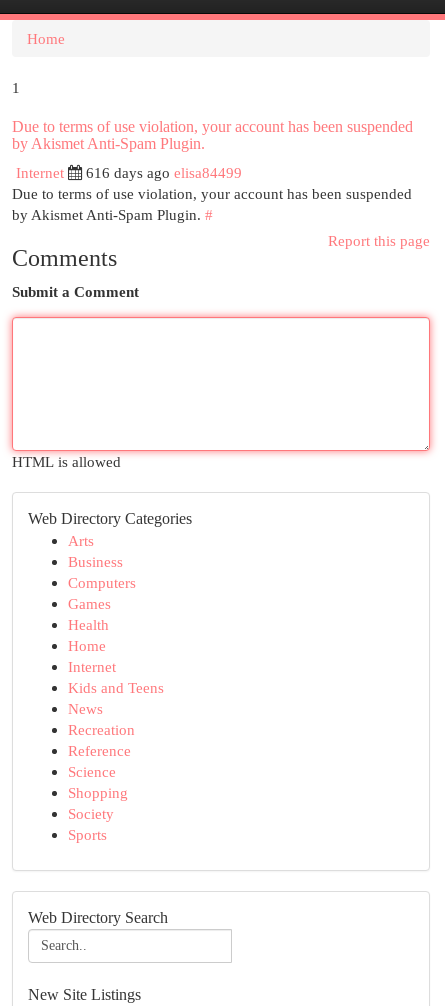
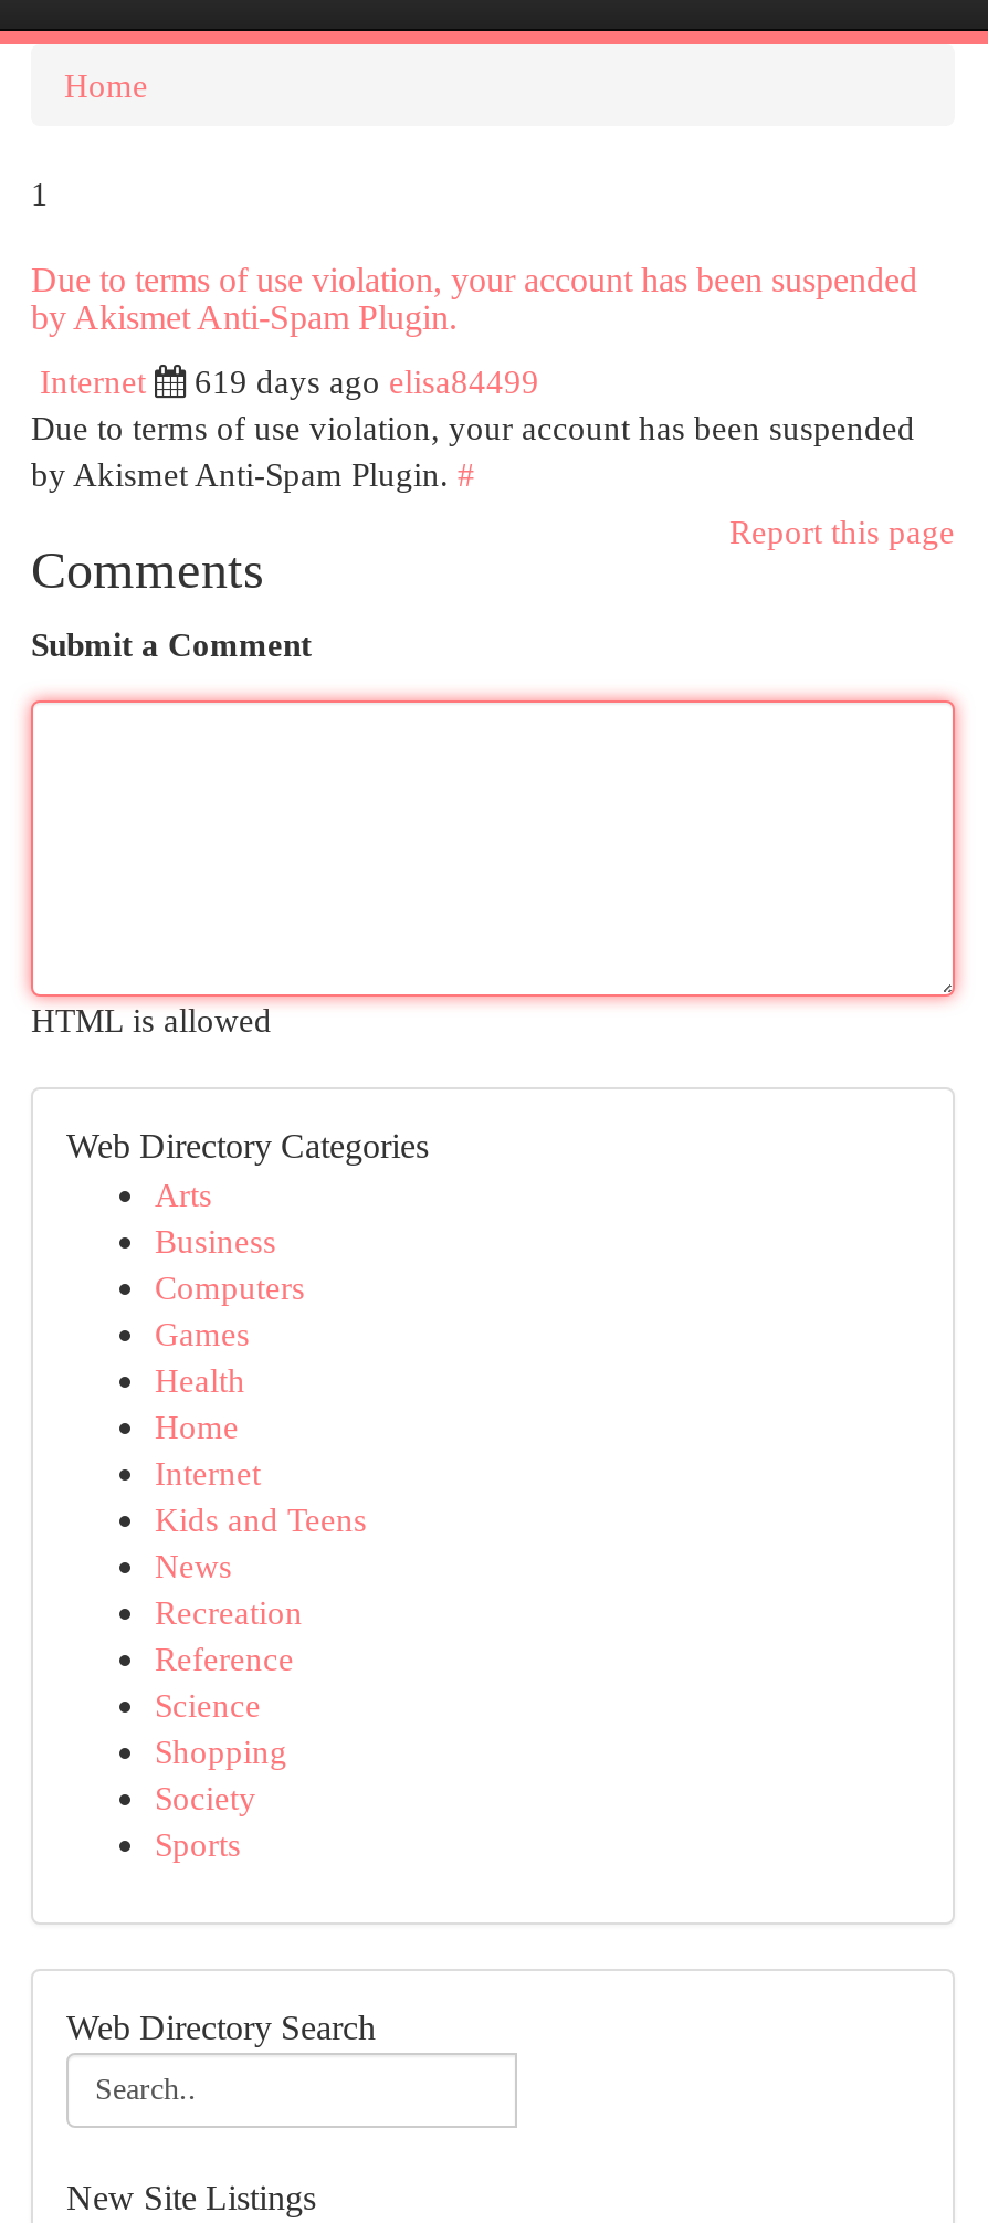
- 616 days ago elisa84499
+ 619 days ago elisa84499
